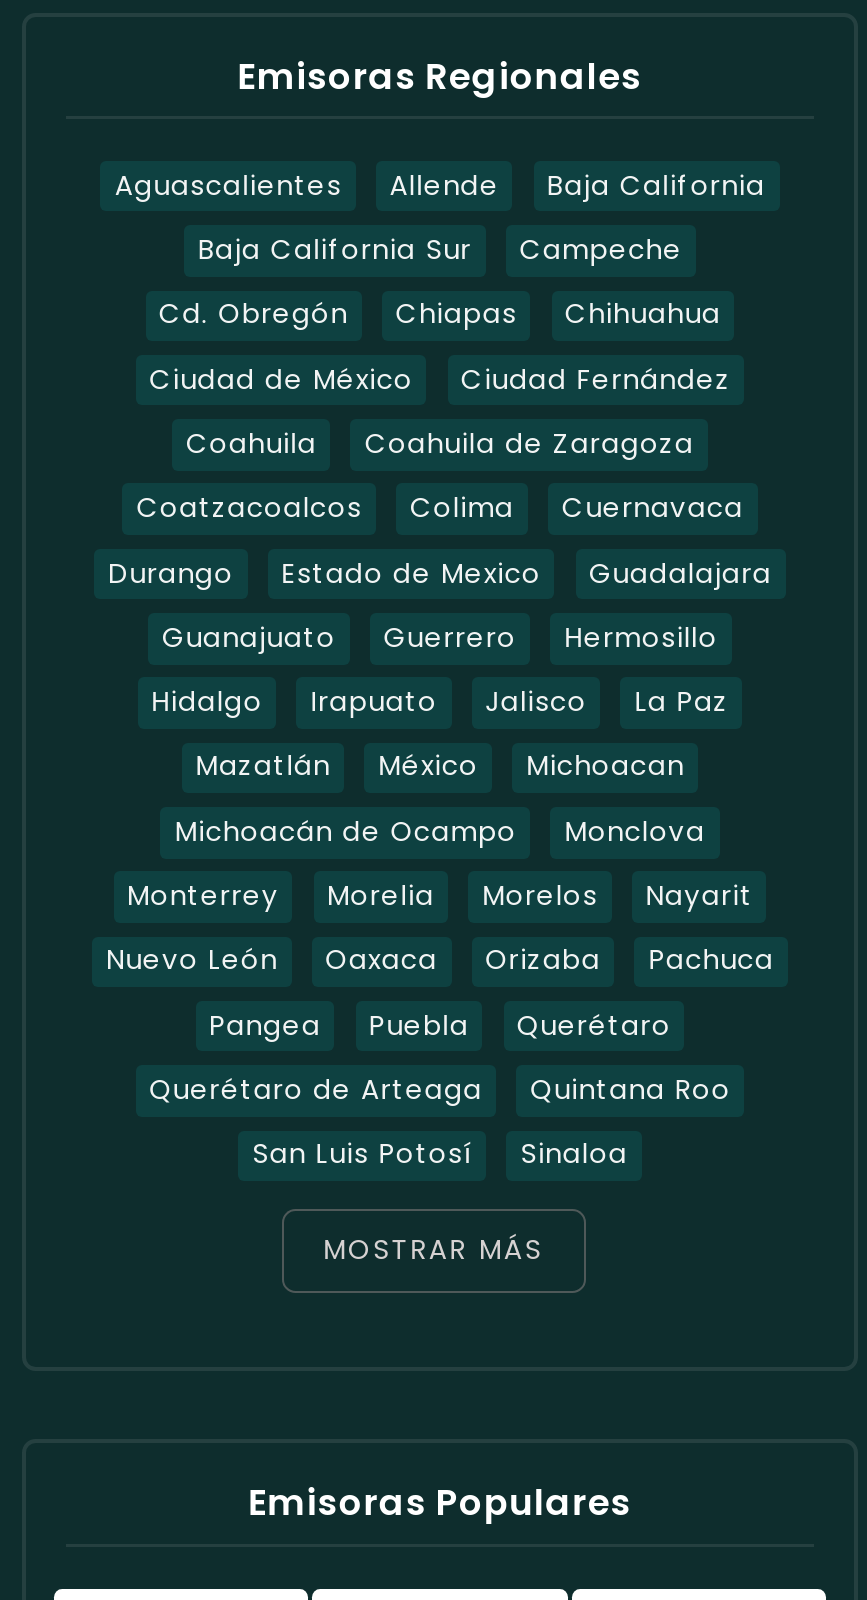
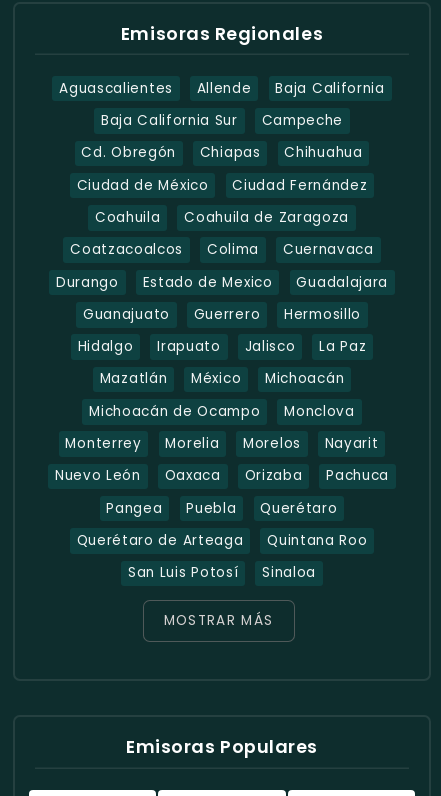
- Michoacan
+ Michoacán
